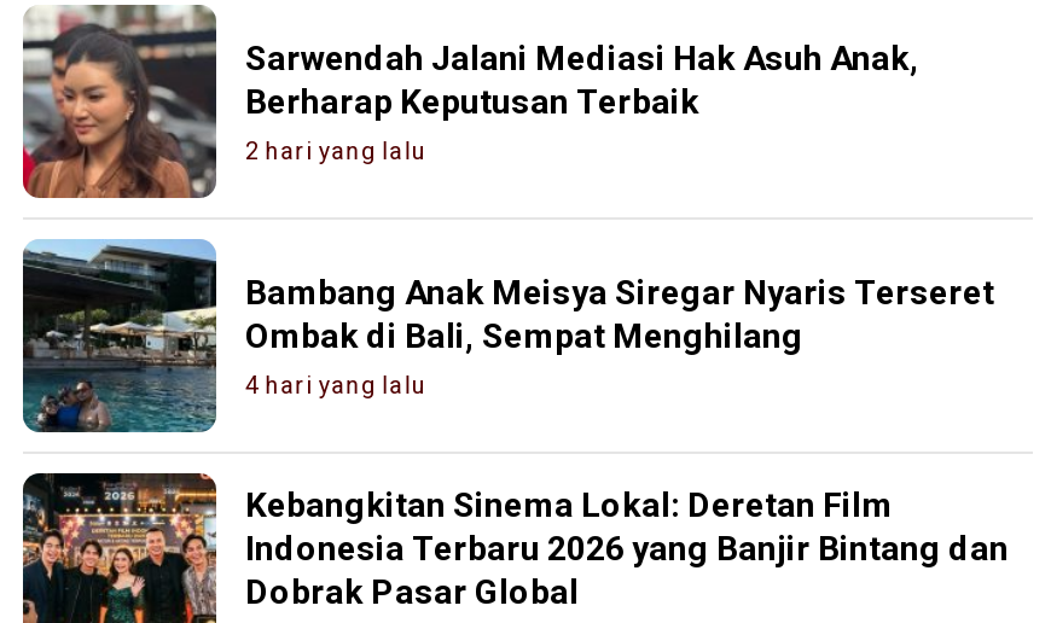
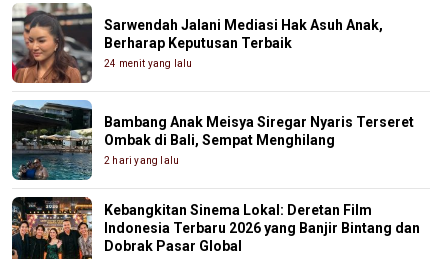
+ 24 menit yang lalu

moved down: 2 hari yang lalu

- 4 hari yang lalu
